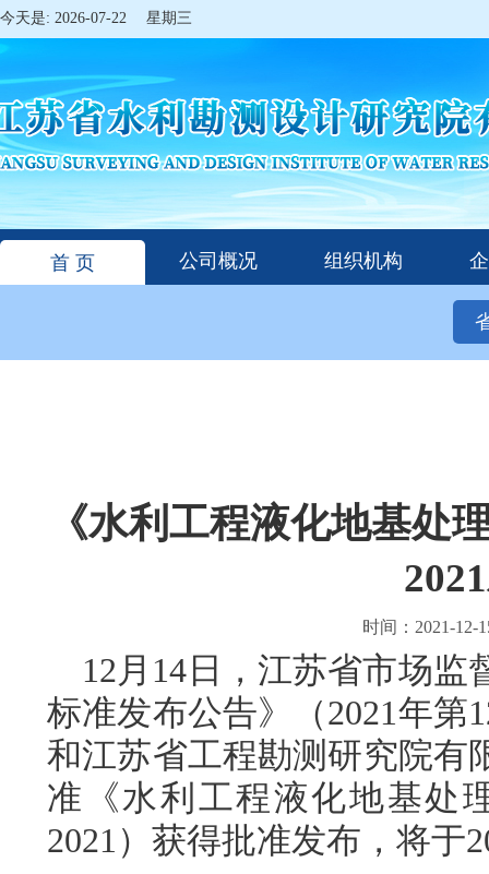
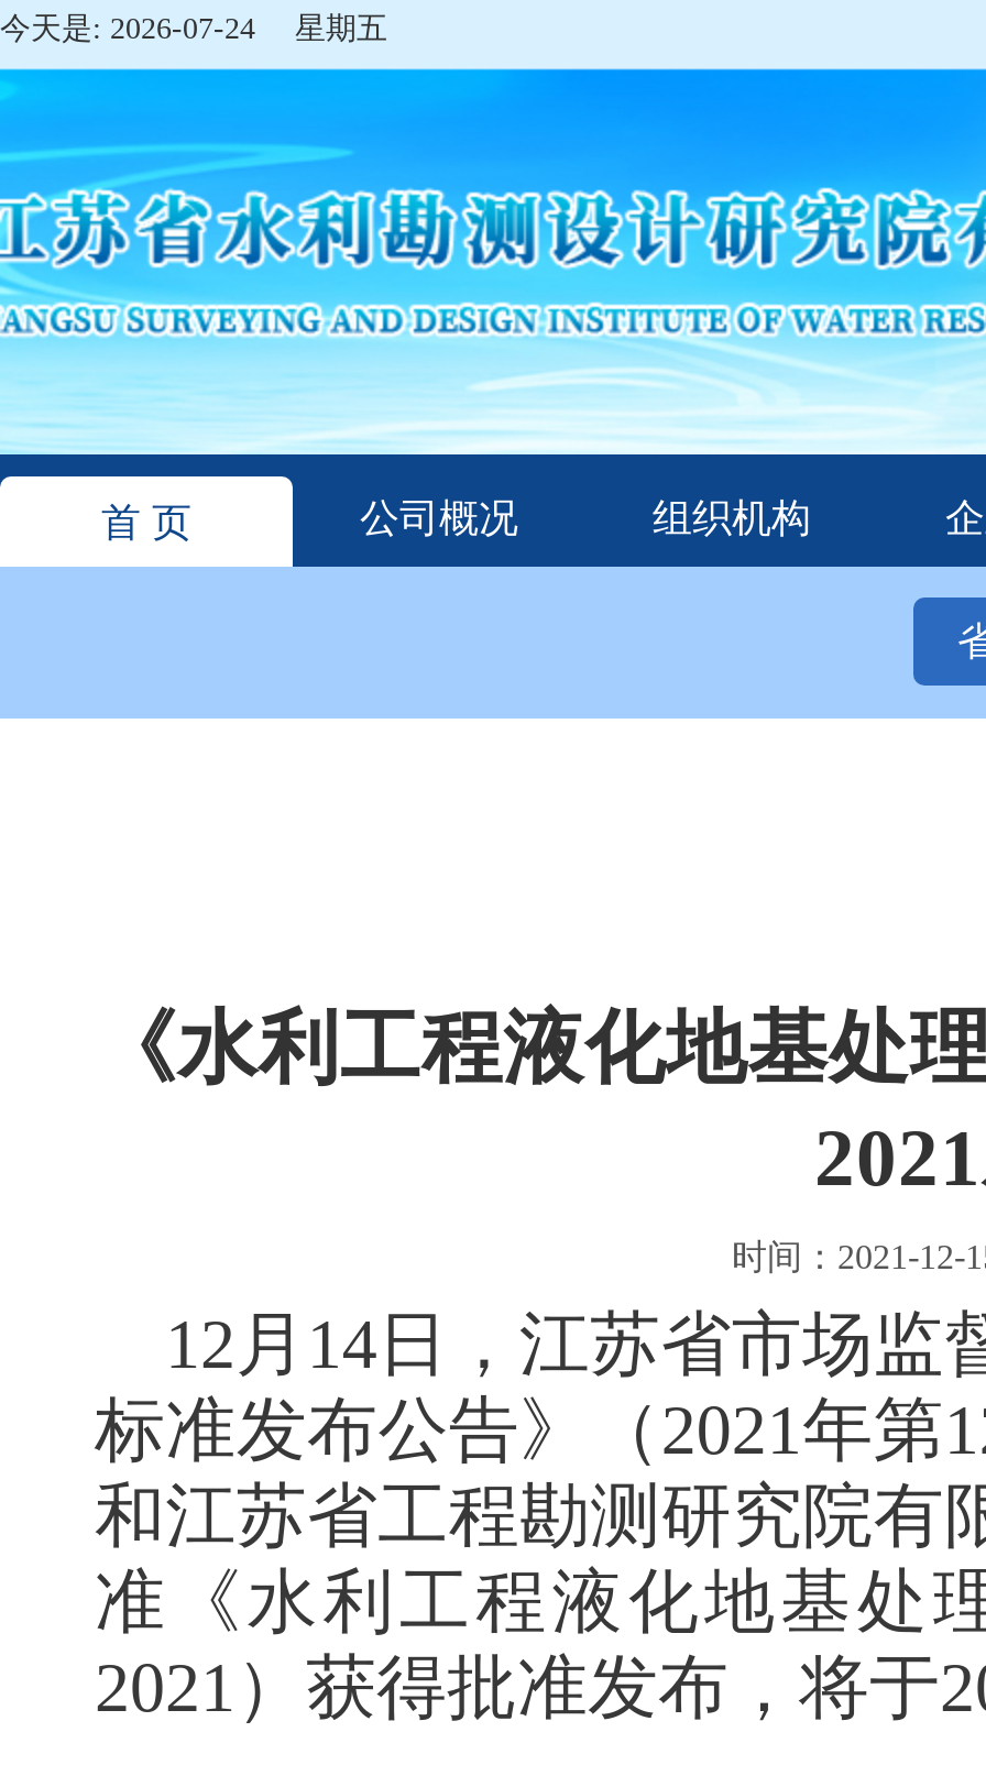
- 今天是: 2026-07-22 星期三
+ 今天是: 2026-07-24 星期五
